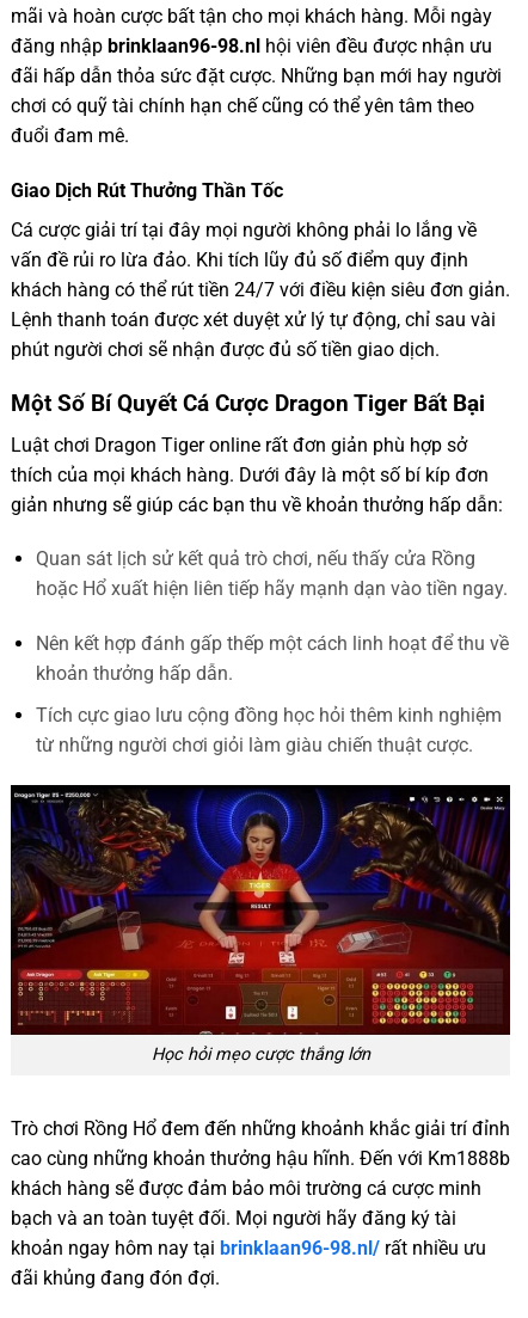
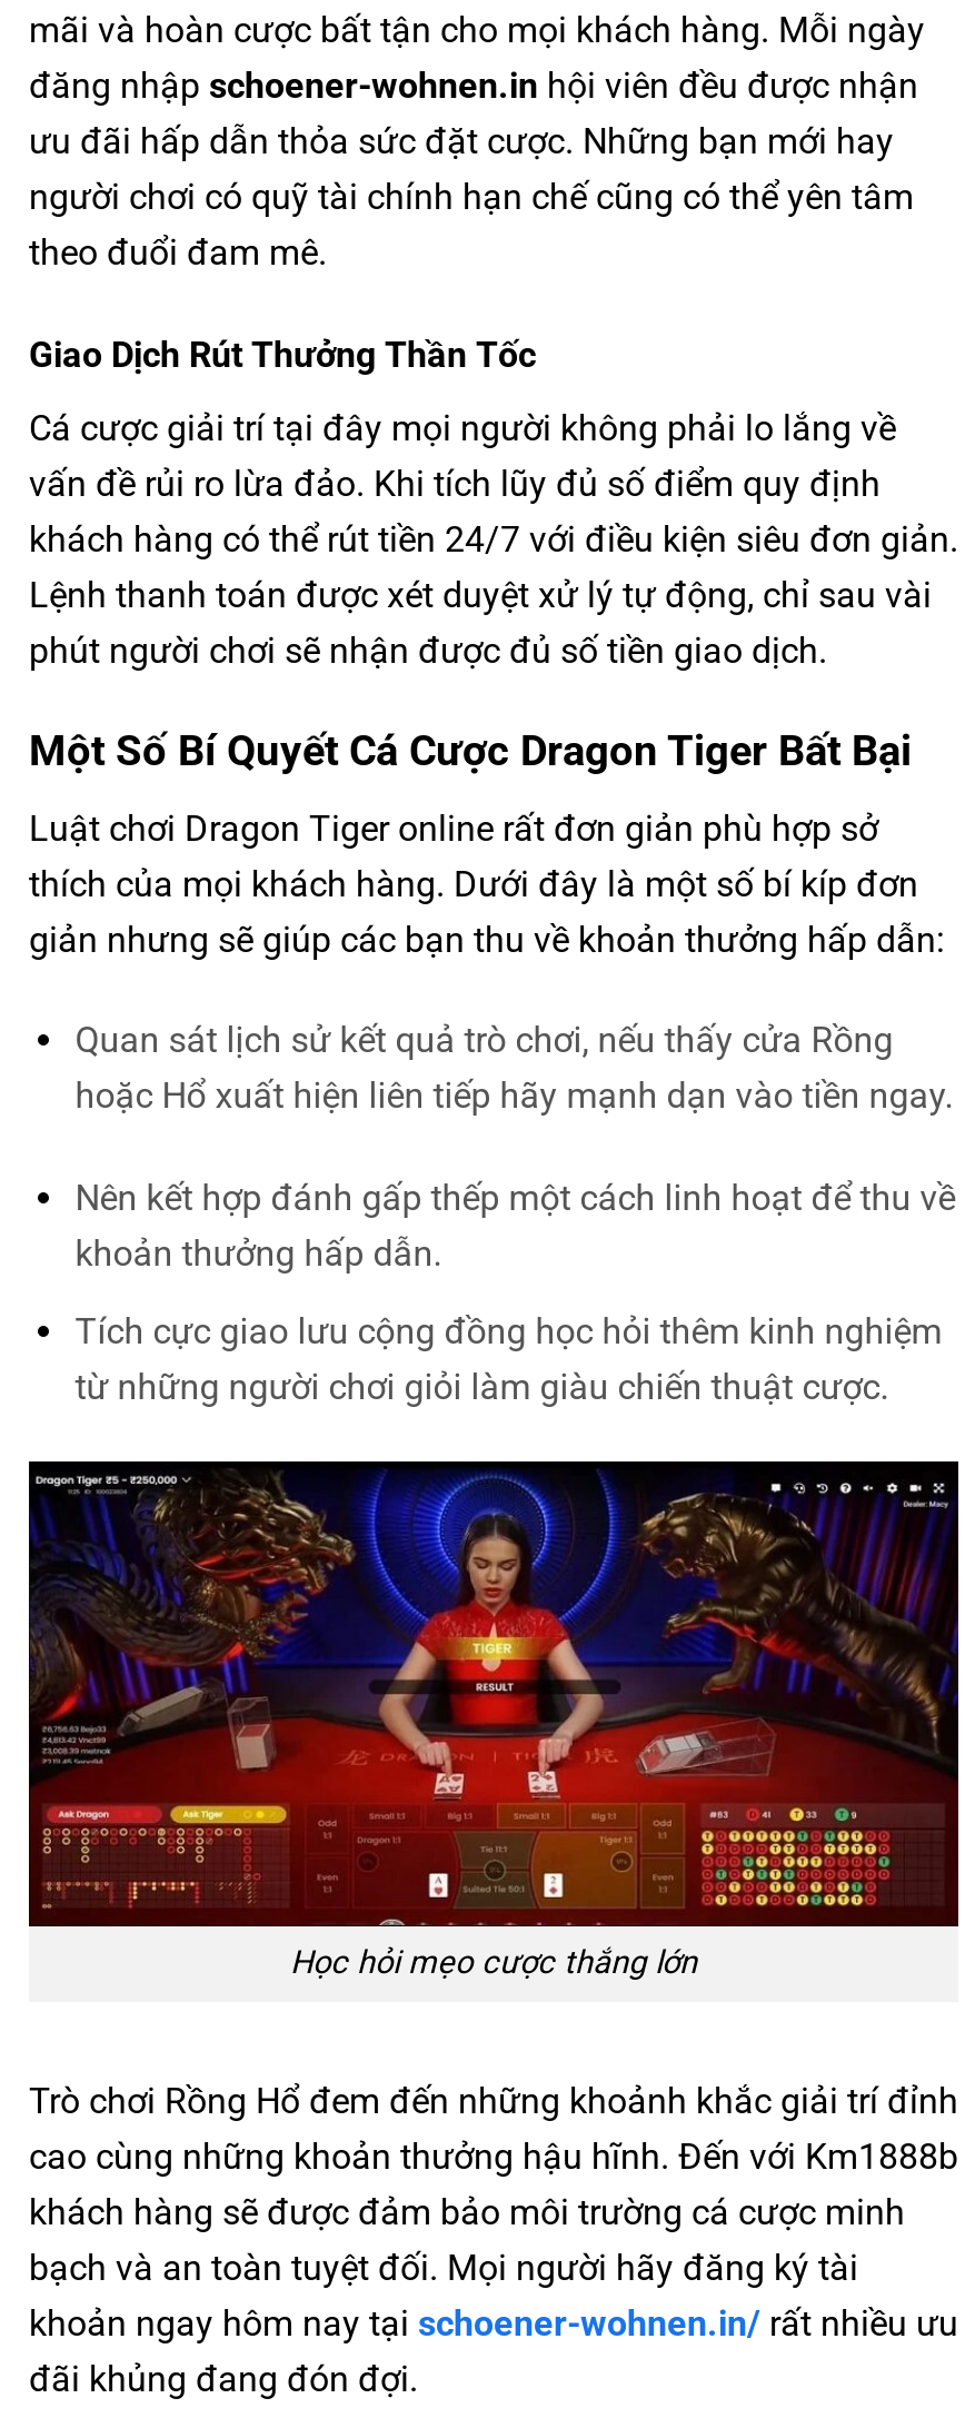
- đăng nhập brinklaan96-98.nl hội viên đều được nhận ưu
- đãi hấp dẫn thỏa sức đặt cược. Những bạn mới hay người
- chơi có quỹ tài chính hạn chế cũng có thể yên tâm theo
- đuổi đam mê.
+ đăng nhập schoener-wohnen.in hội viên đều được nhận
+ ưu đãi hấp dẫn thỏa sức đặt cược. Những bạn mới hay
+ người chơi có quỹ tài chính hạn chế cũng có thể yên tâm
+ theo đuổi đam mê.

- khoản ngay hôm nay tại brinklaan96-98.nl/ rất nhiều ưu
+ khoản ngay hôm nay tại schoener-wohnen.in/ rất nhiều ưu
